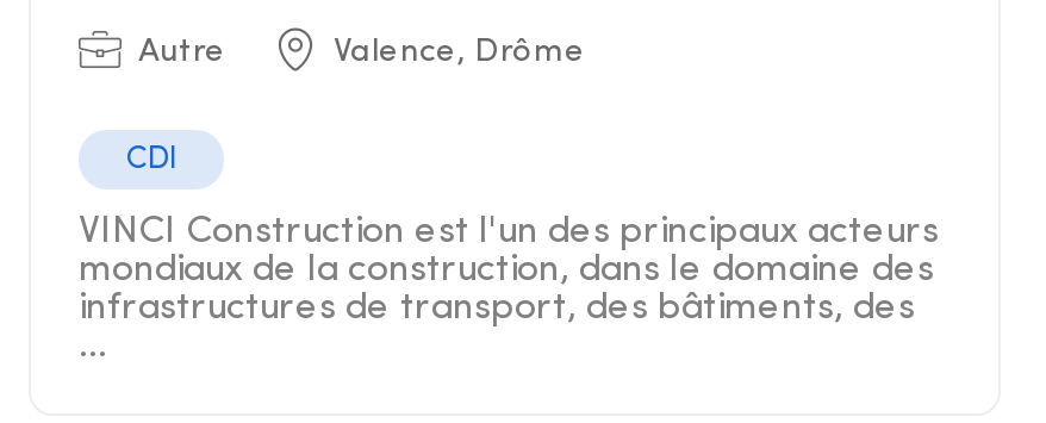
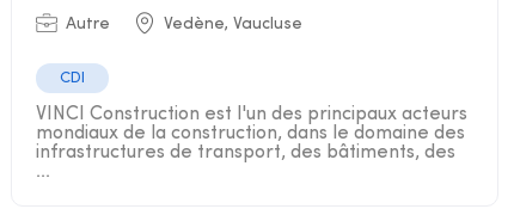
- Valence, Drôme
+ Vedène, Vaucluse
